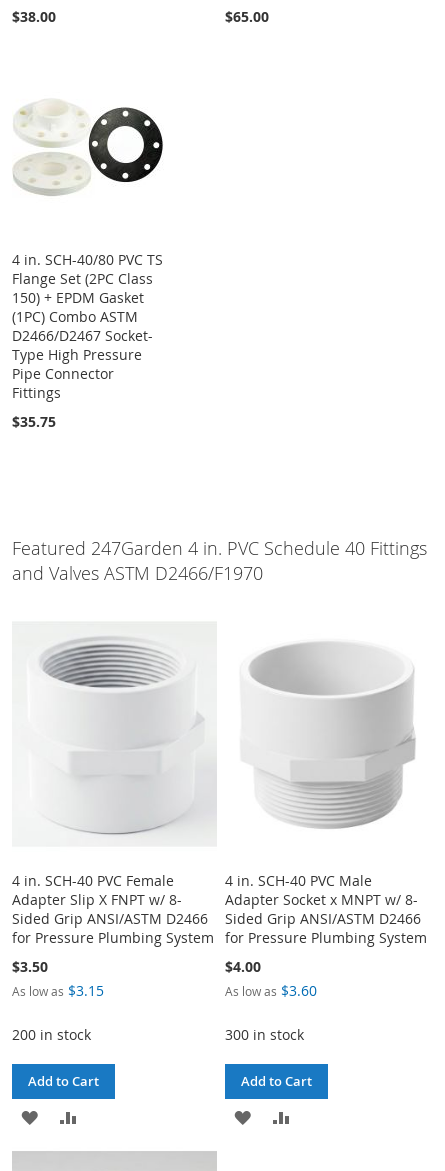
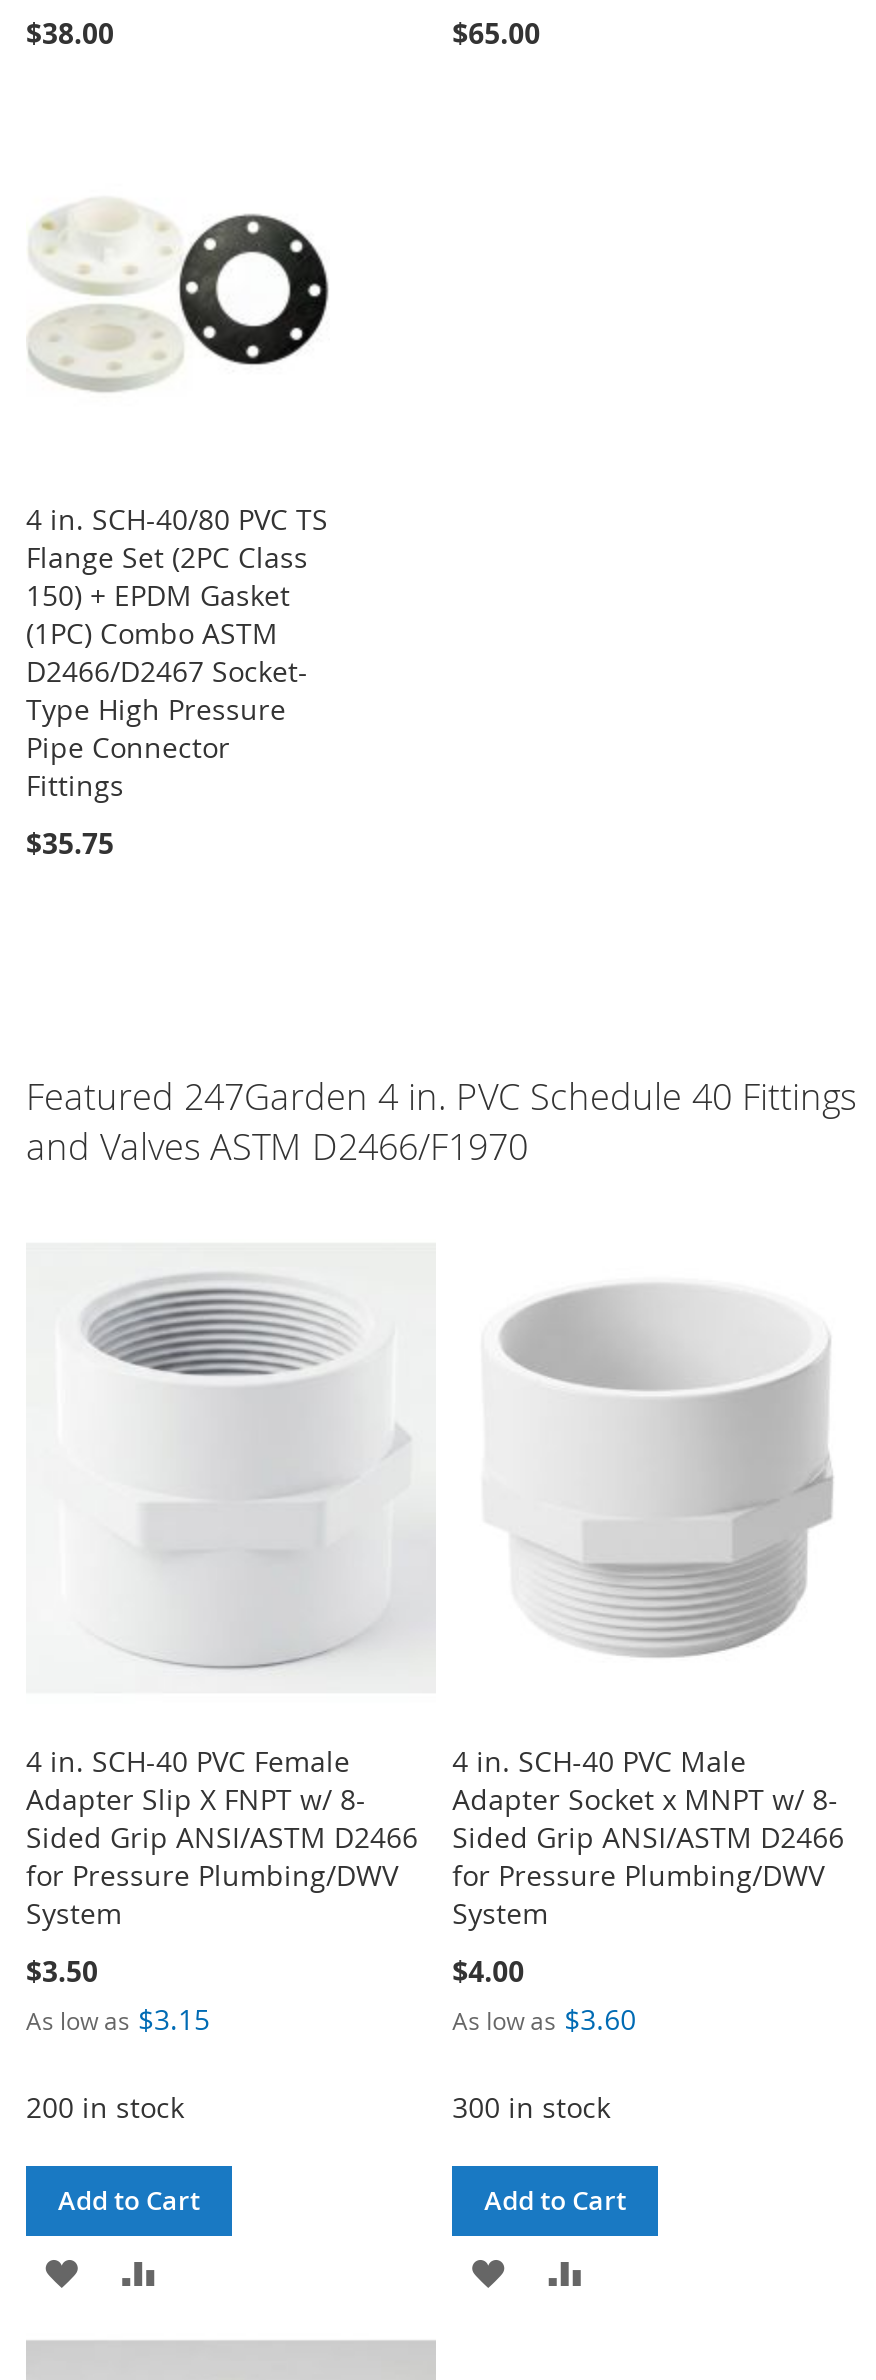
- for Pressure Plumbing System
+ for Pressure Plumbing/DWV
+ System

- for Pressure Plumbing System
+ for Pressure Plumbing/DWV
+ System
